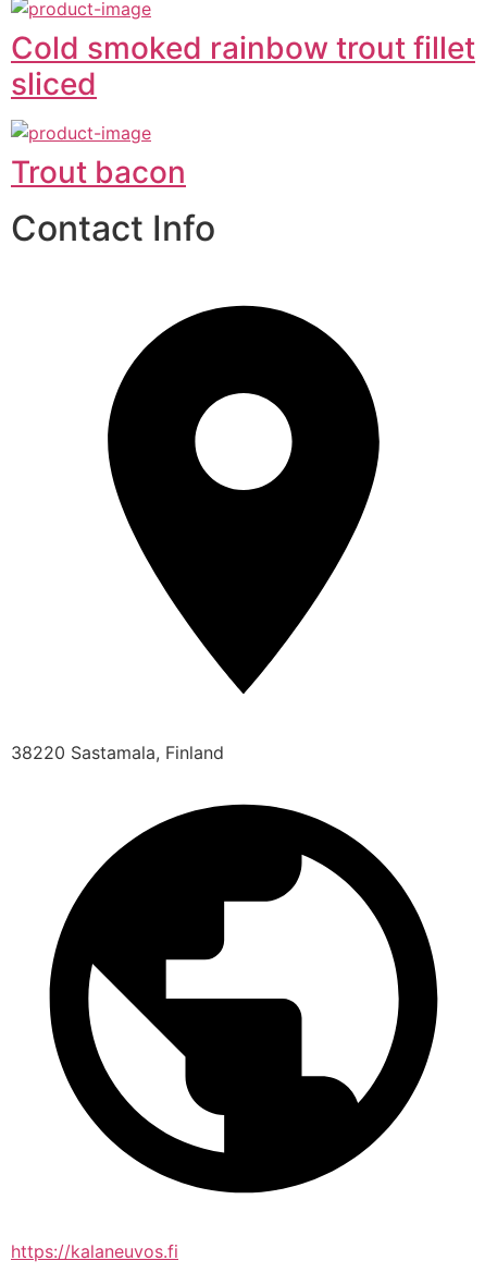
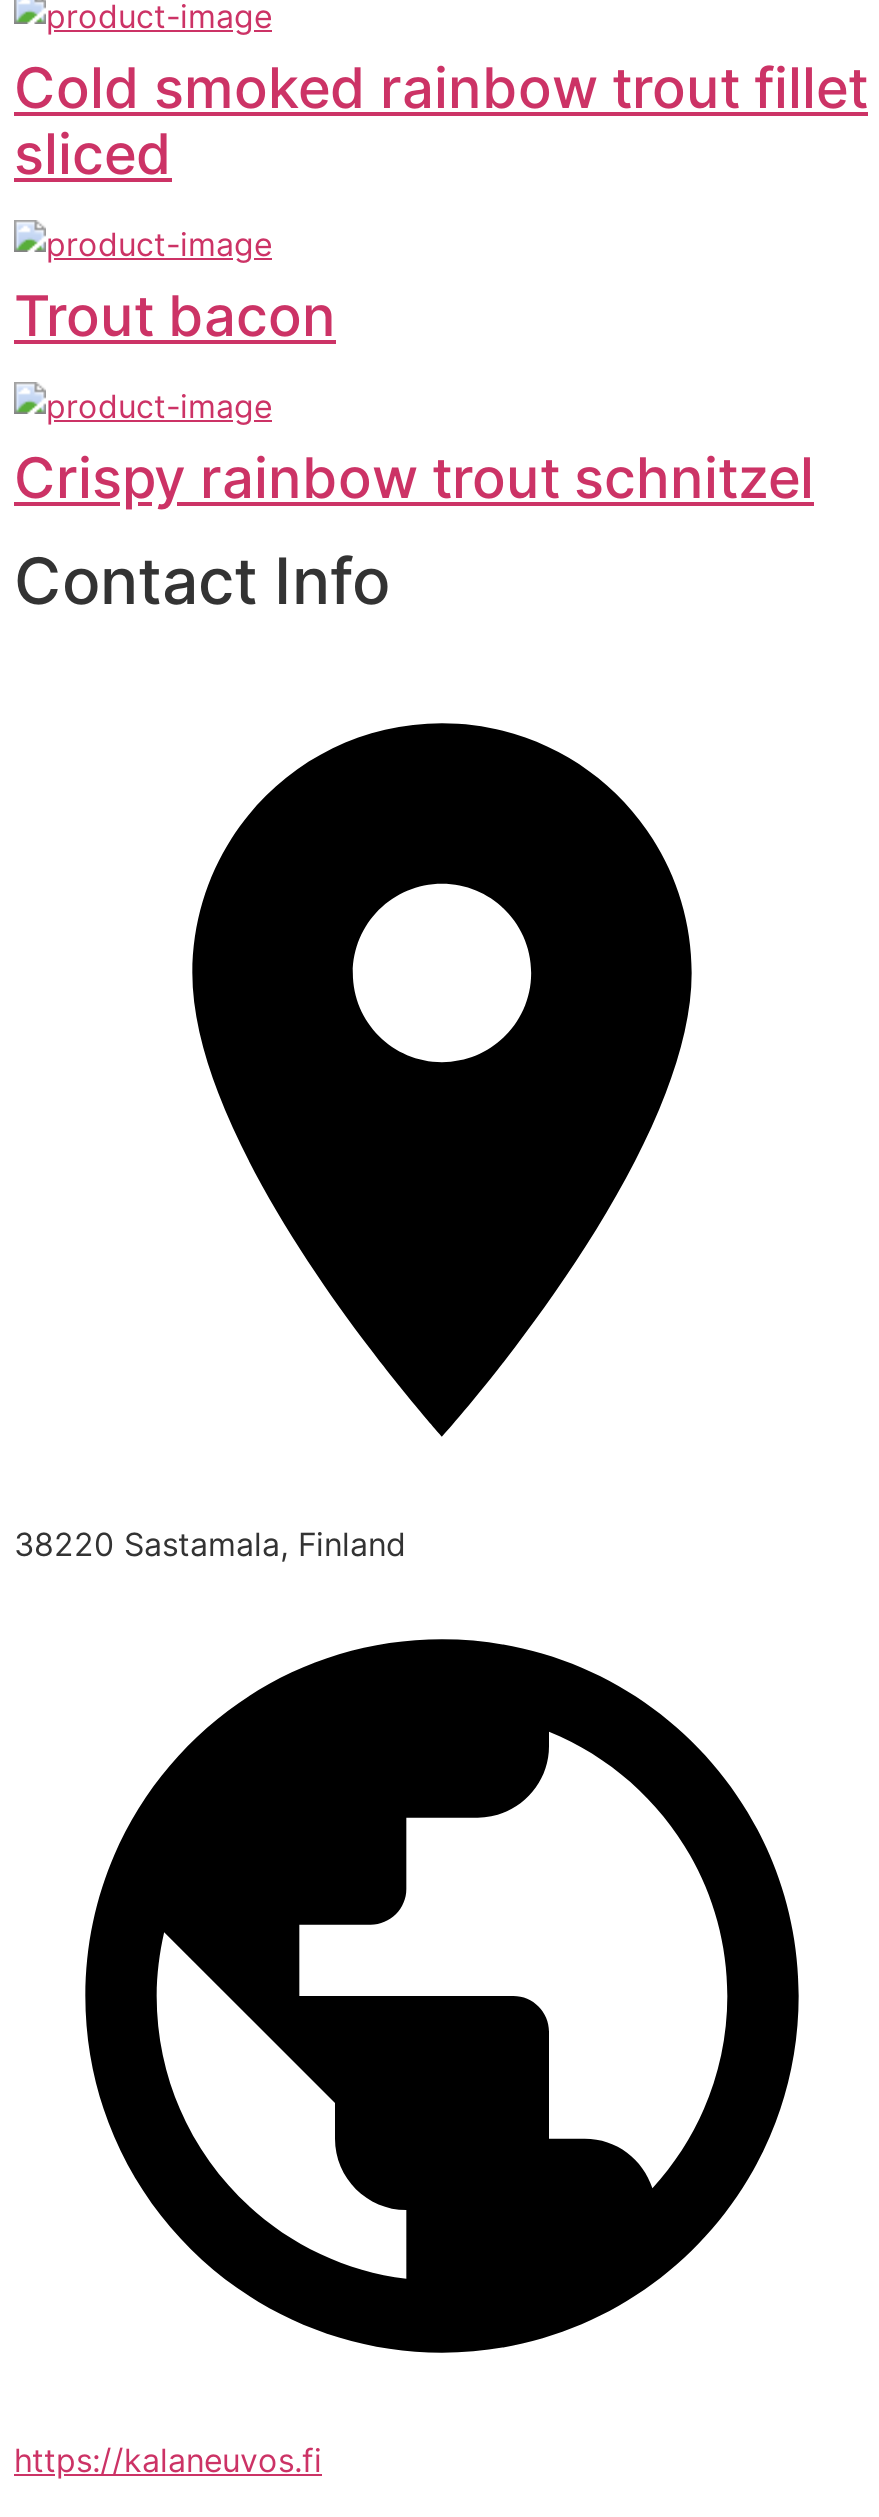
+ Crispy rainbow trout schnitzel
